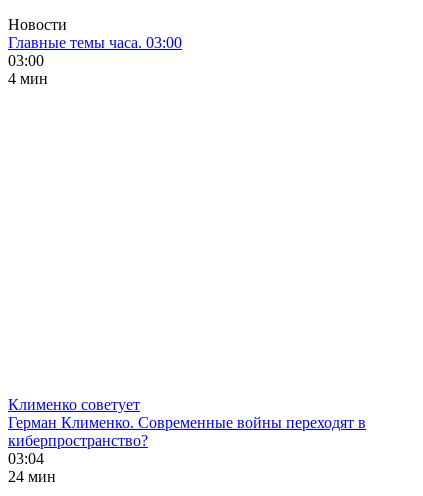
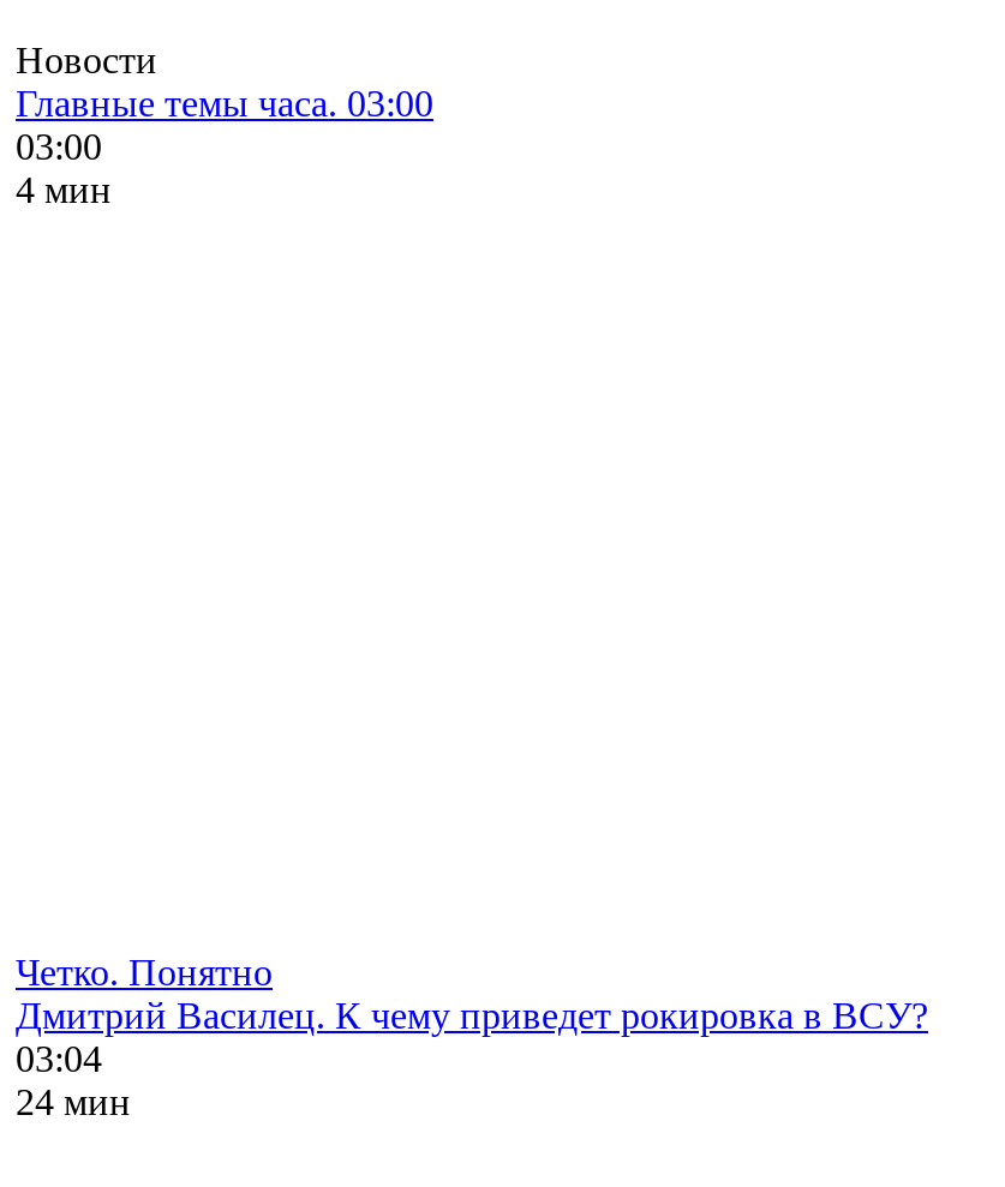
- Клименко советует
- Герман Клименко. Современные войны переходят в
- киберпространство?
+ Четко. Понятно
+ Дмитрий Василец. К чему приведет рокировка в ВСУ?
